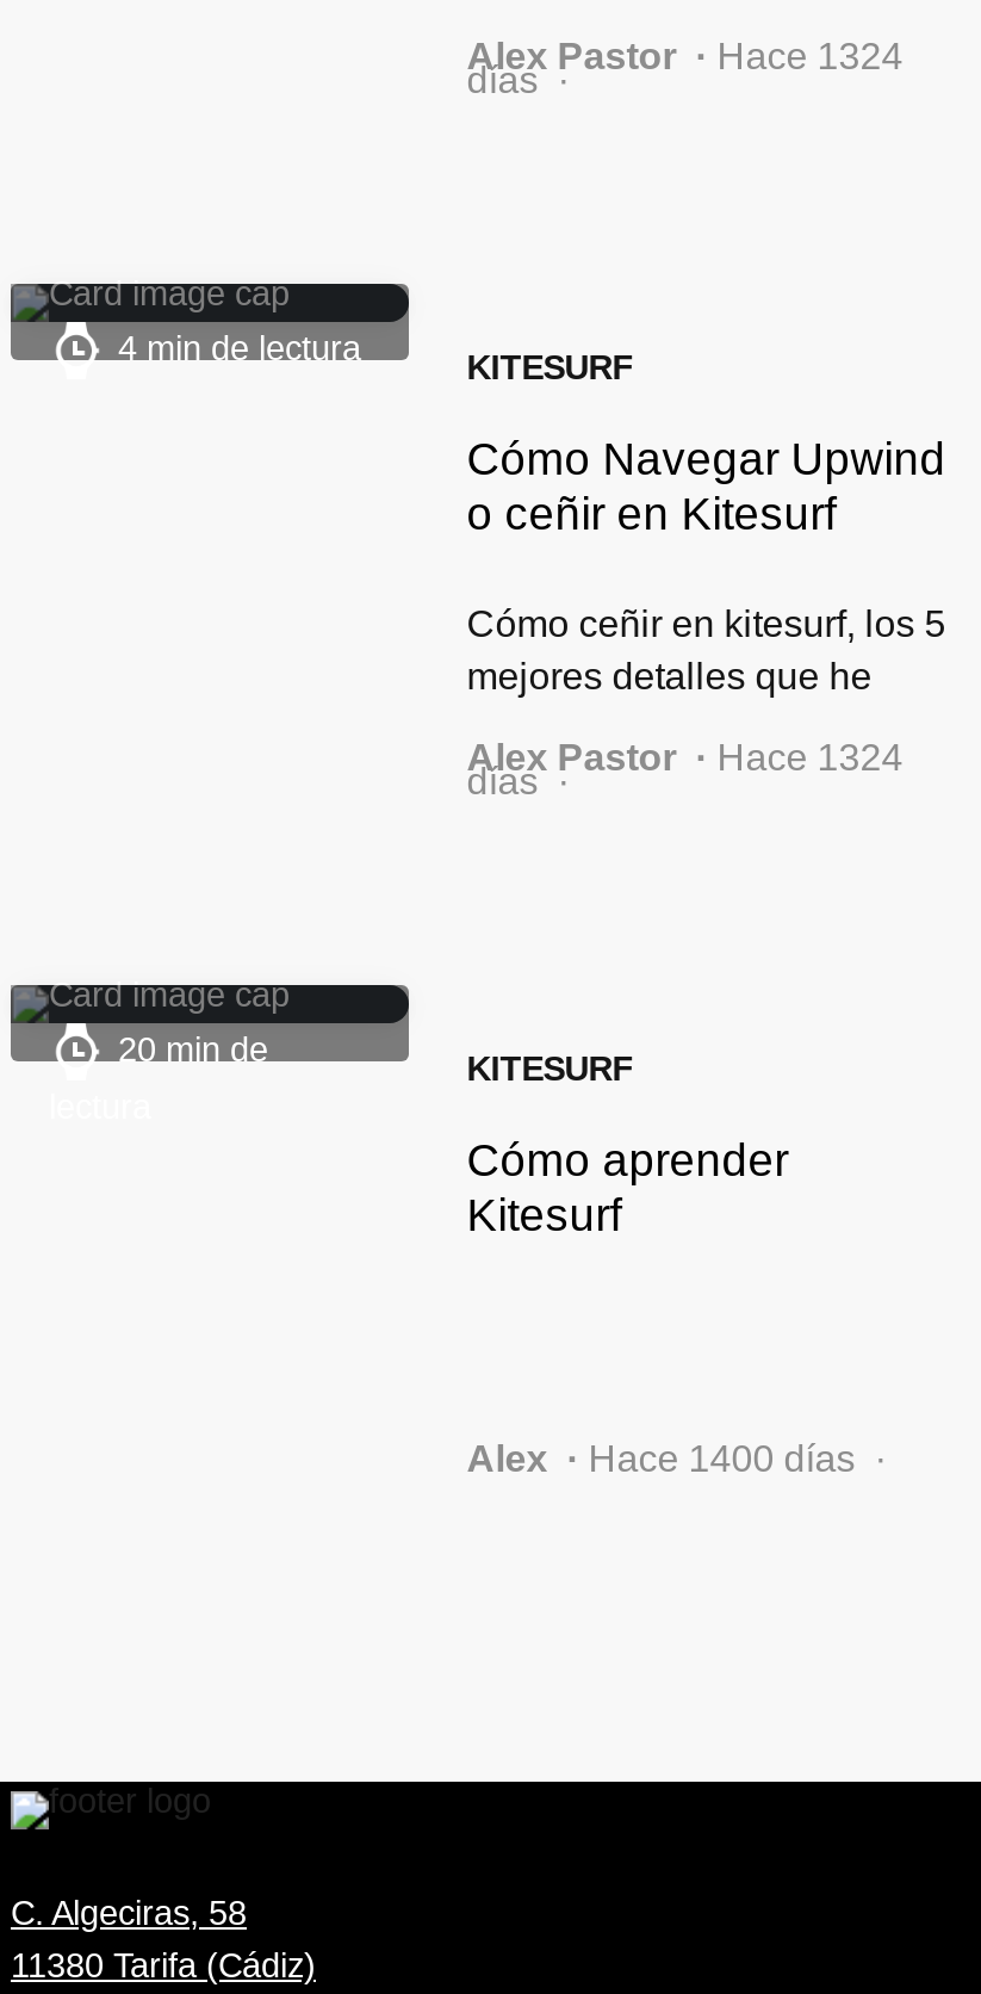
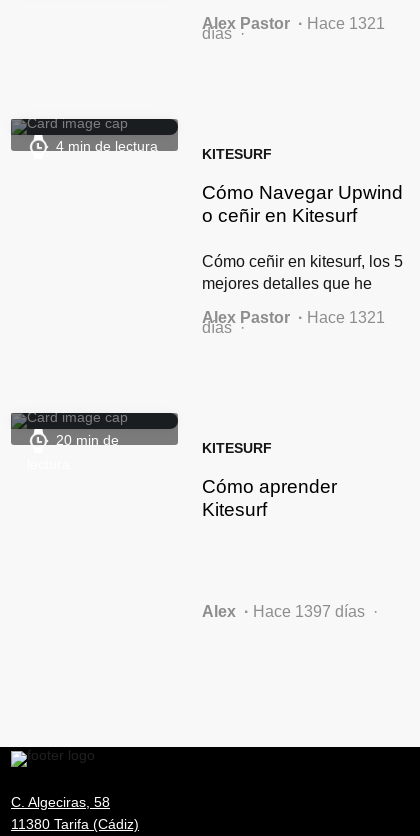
- Alex Pastor Hace 1324
+ Alex Pastor Hace 1321

- Alex Pastor Hace 1324
+ Alex Pastor Hace 1321

- Alex Hace 1400 días
+ Alex Hace 1397 días
